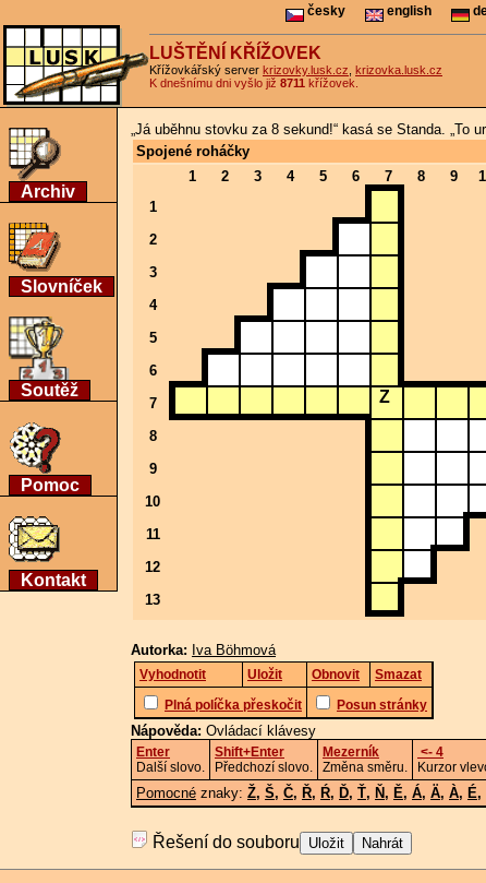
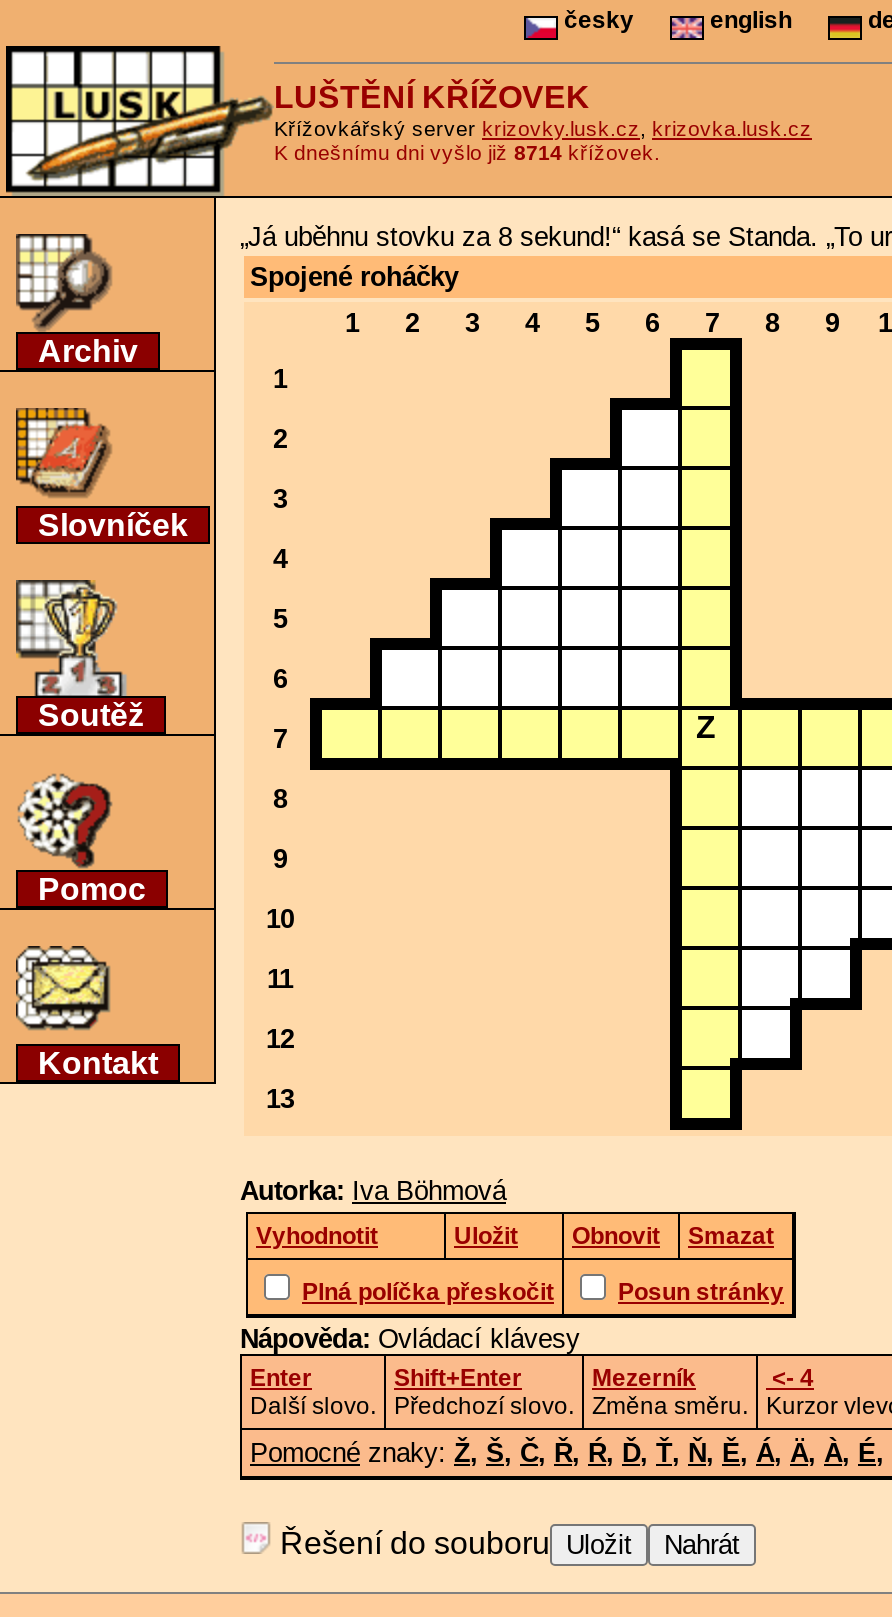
- K dnešnímu dni vyšlo již8711křížovek.
+ K dnešnímu dni vyšlo již8714křížovek.
